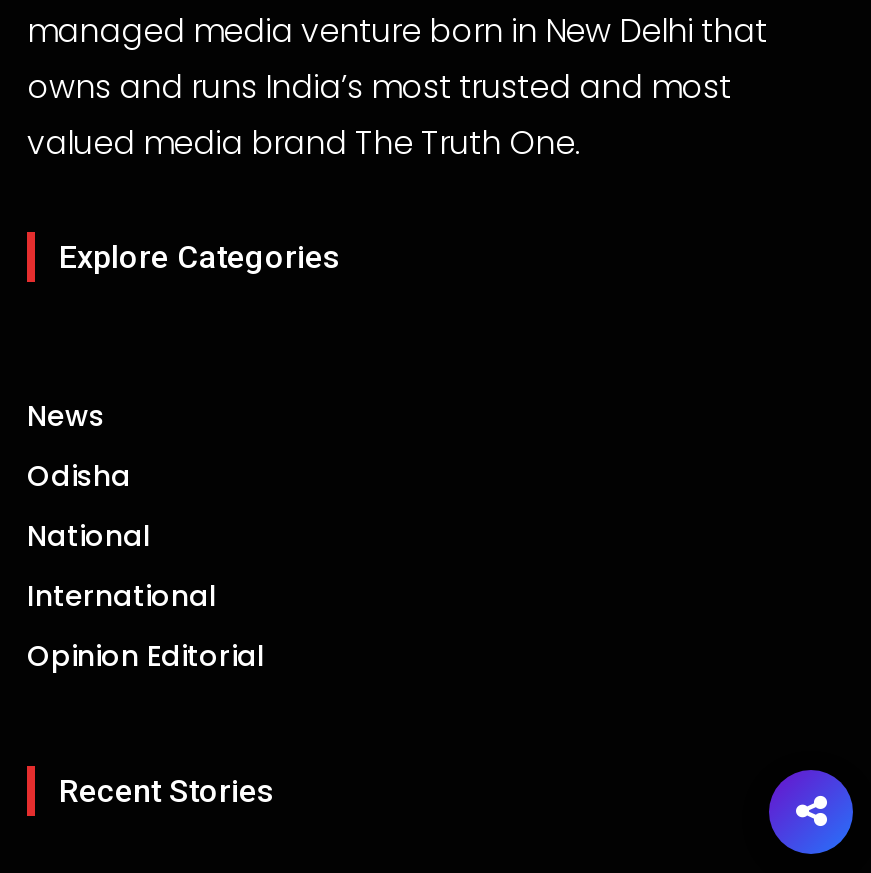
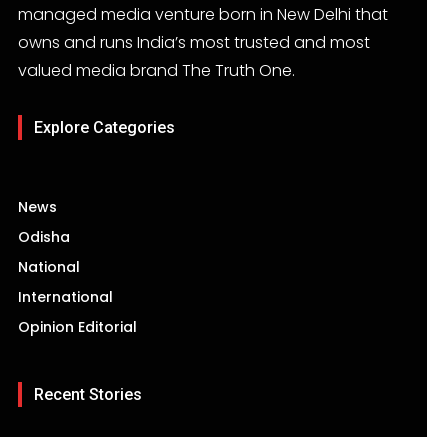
- [image]
